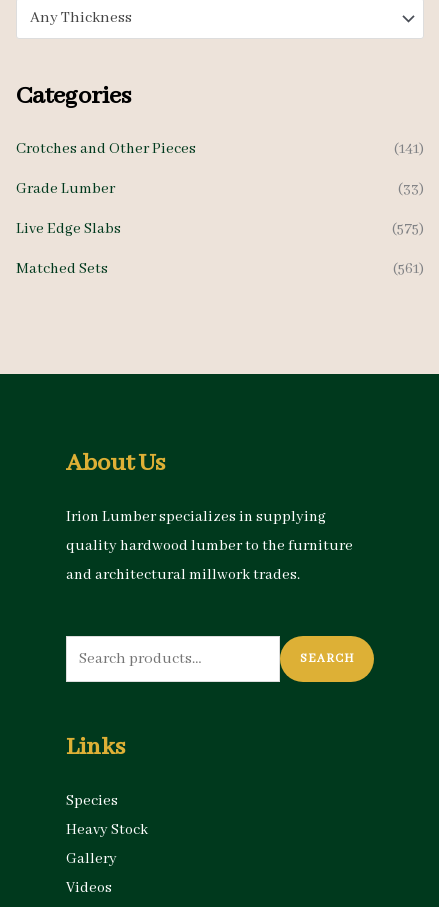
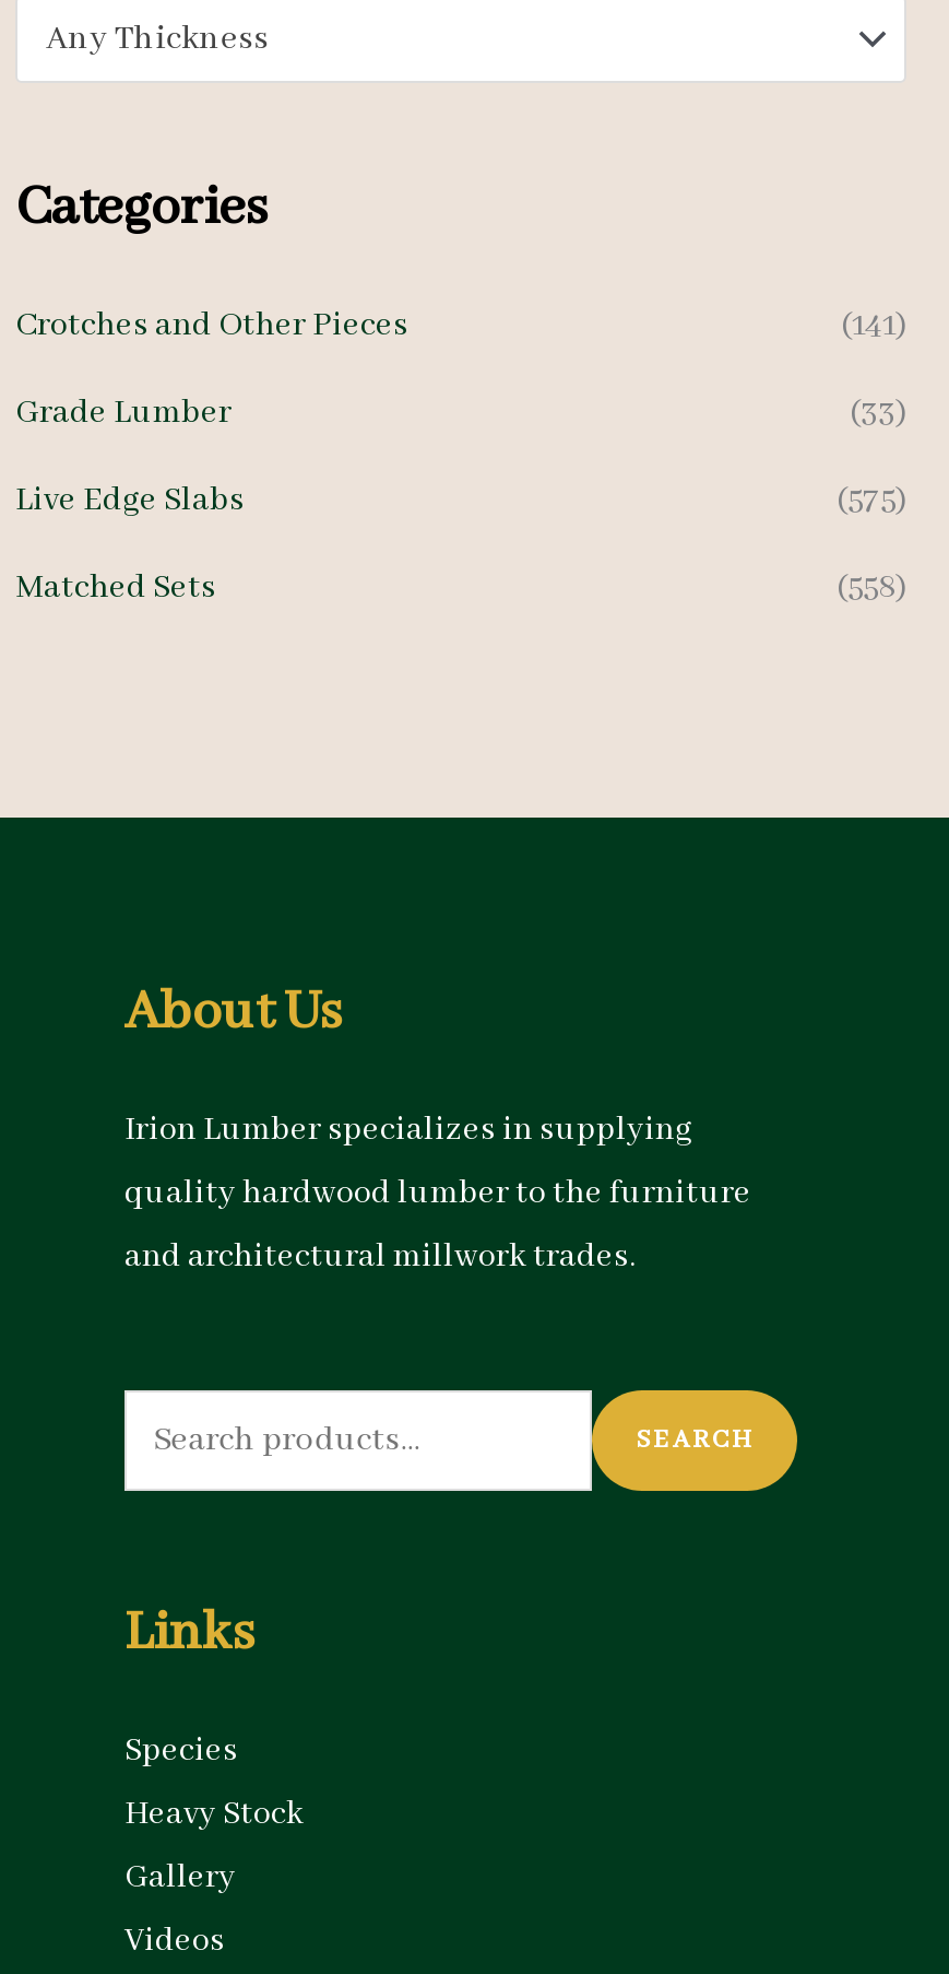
- (561)
+ (558)
